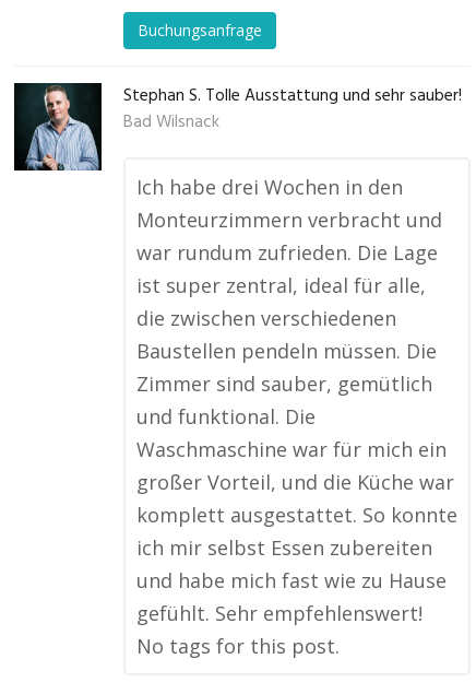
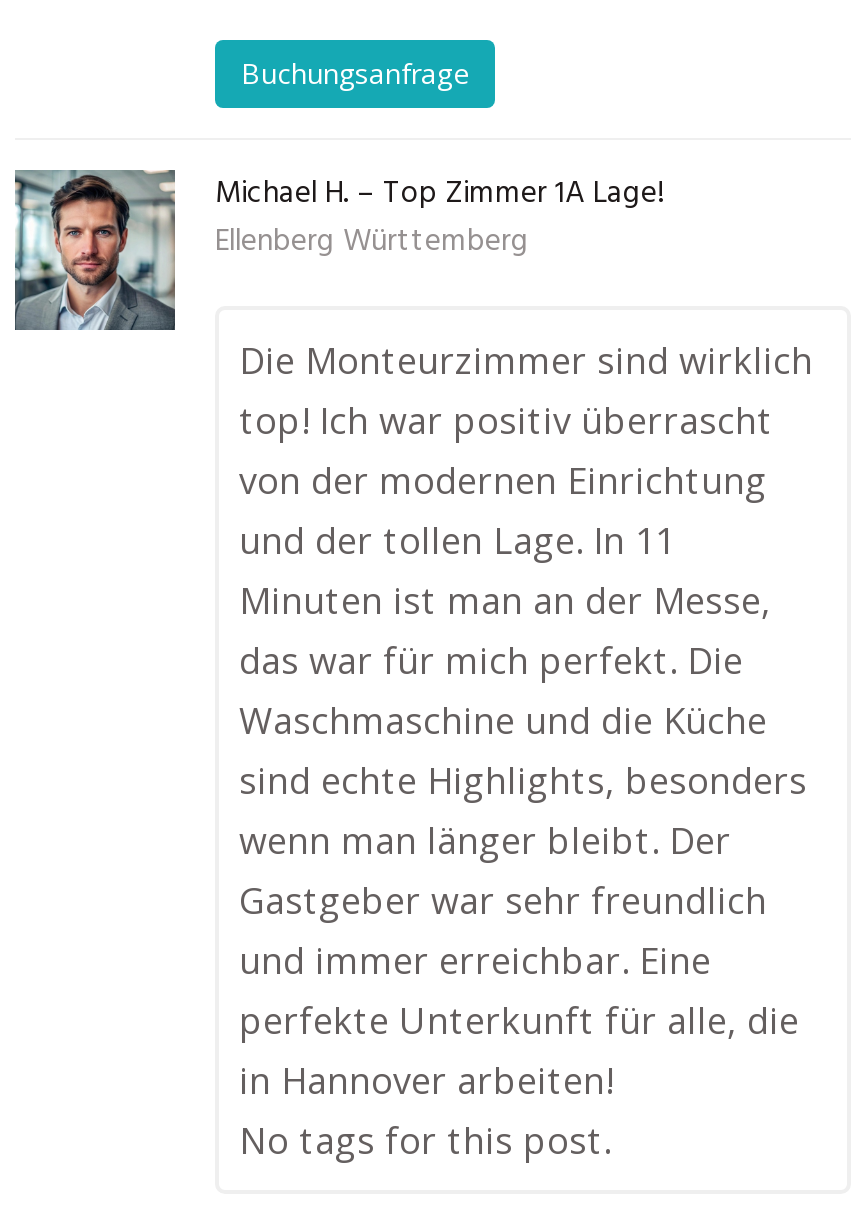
- [image]
- Stephan S. Tolle Ausstattung und sehr sauber!
- Bad Wilsnack
+ [image]
+ Michael H. – Top Zimmer 1A Lage!
+ Ellenberg Württemberg

- Ich habe drei Wochen in den
- Monteurzimmern verbracht und
- war rundum zufrieden. Die Lage
- ist super zentral, ideal für alle,
- die zwischen verschiedenen
- Baustellen pendeln müssen. Die
- Zimmer sind sauber, gemütlich
- und funktional. Die
- Waschmaschine war für mich ein
- großer Vorteil, und die Küche war
- komplett ausgestattet. So konnte
- ich mir selbst Essen zubereiten
- und habe mich fast wie zu Hause
- gefühlt. Sehr empfehlenswert!
+ Die Monteurzimmer sind wirklich
+ top! Ich war positiv überrascht
+ von der modernen Einrichtung
+ und der tollen Lage. In 11
+ Minuten ist man an der Messe,
+ das war für mich perfekt. Die
+ Waschmaschine und die Küche
+ sind echte Highlights, besonders
+ wenn man länger bleibt. Der
+ Gastgeber war sehr freundlich
+ und immer erreichbar. Eine
+ perfekte Unterkunft für alle, die
+ in Hannover arbeiten!
